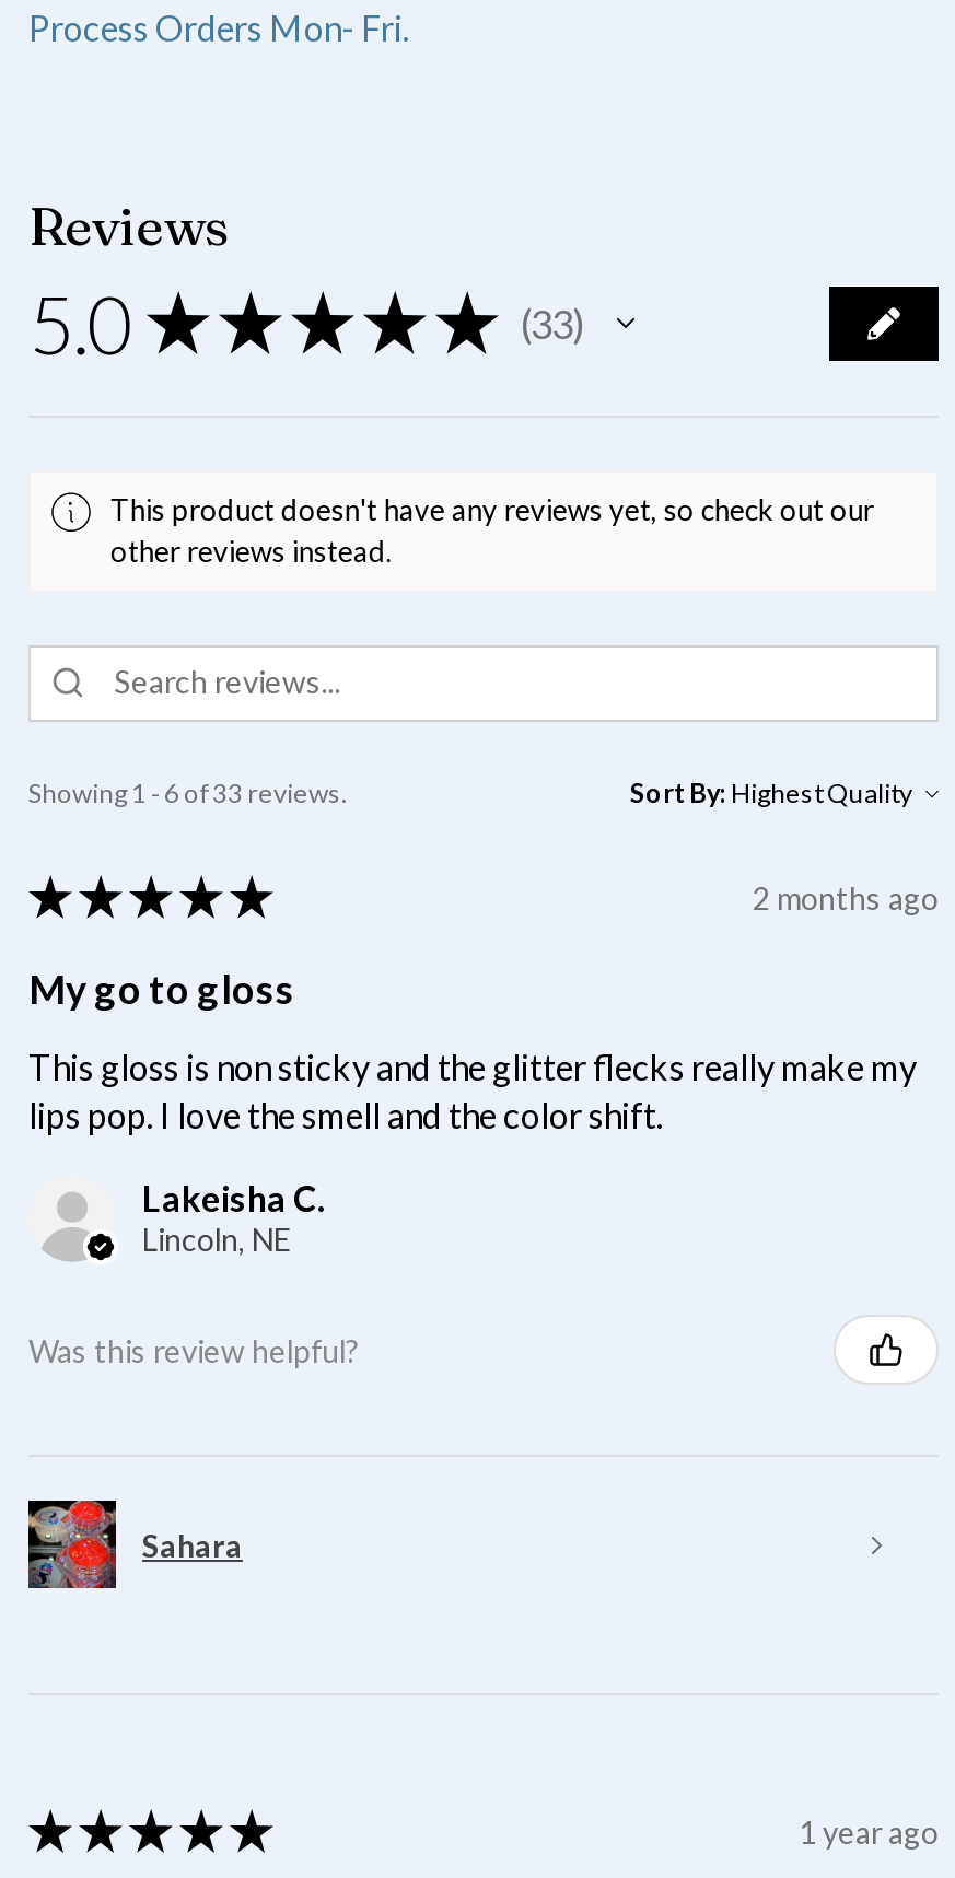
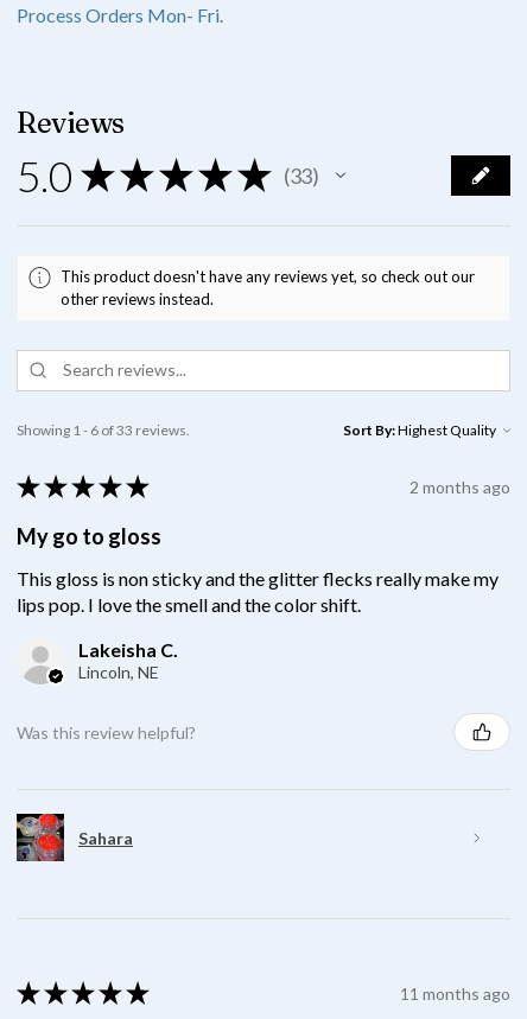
- 1 year ago
+ 11 months ago
